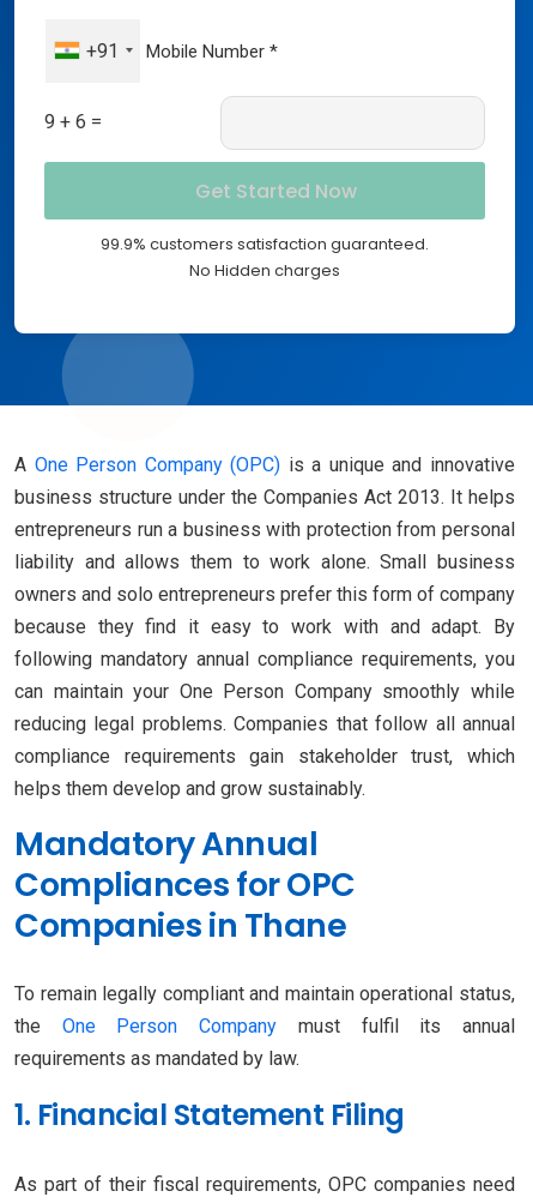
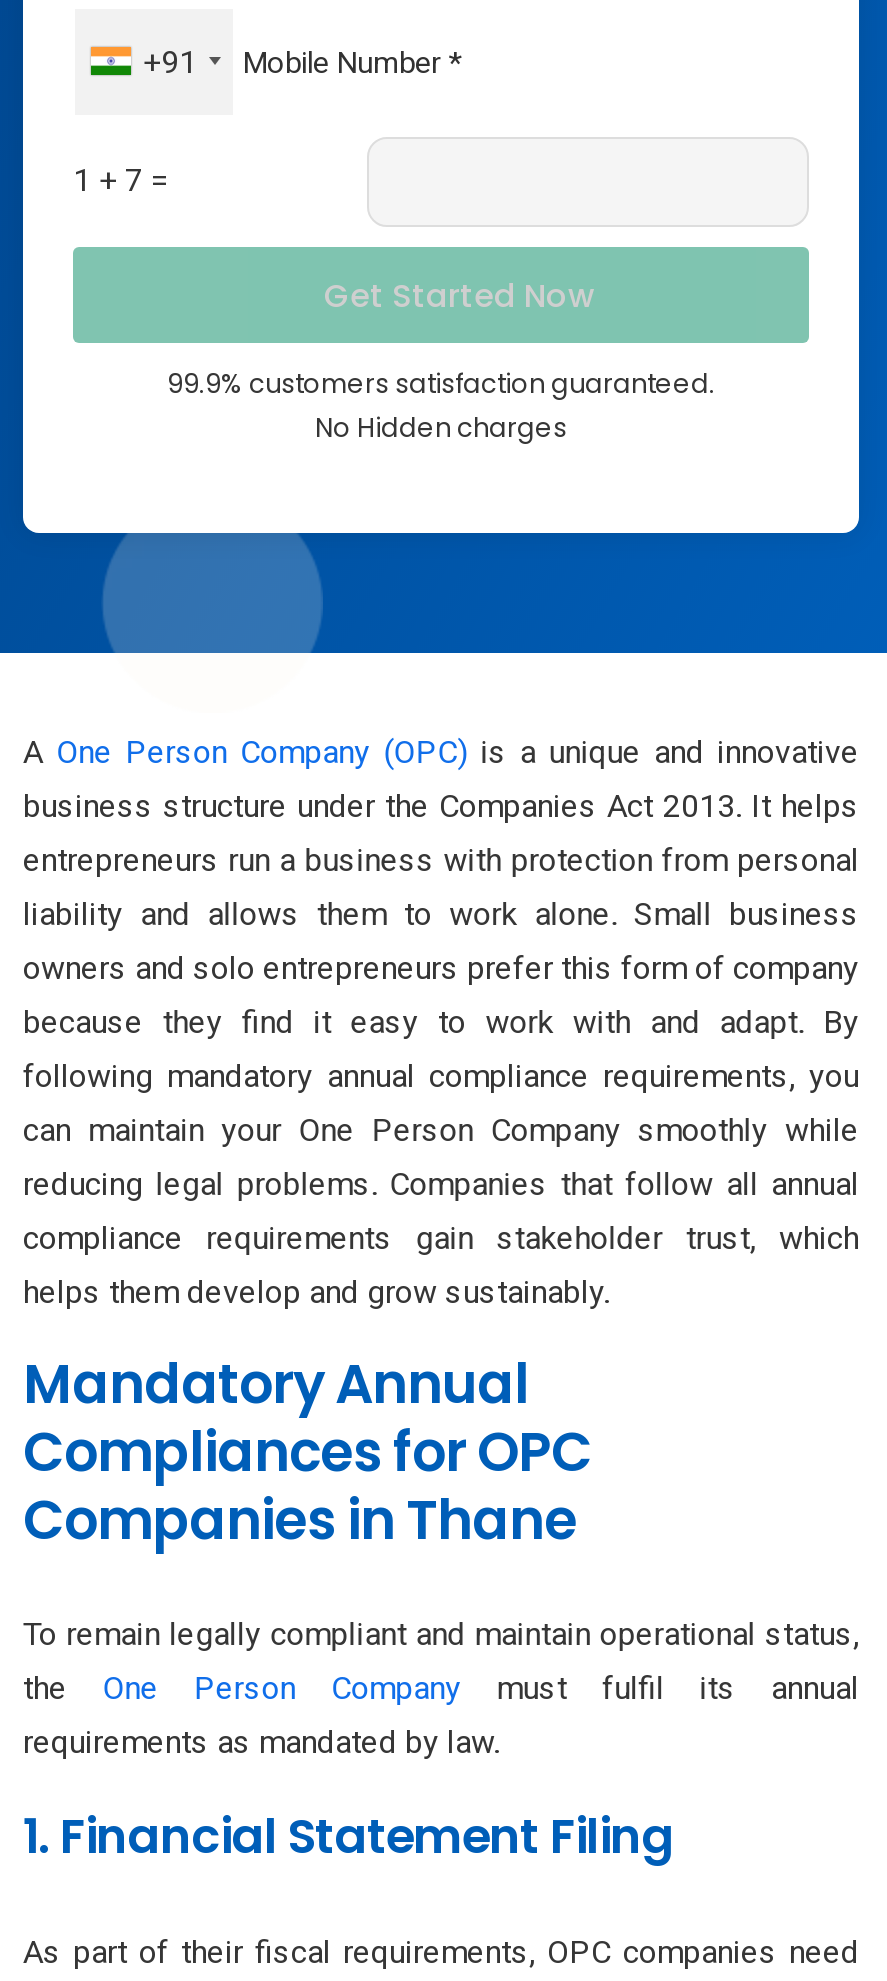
- 9 + 6 =
+ 1 + 7 =
